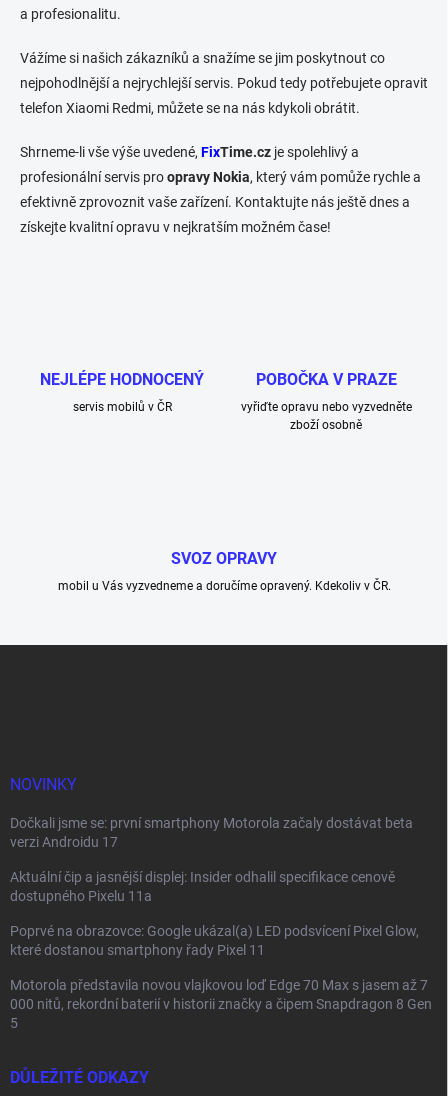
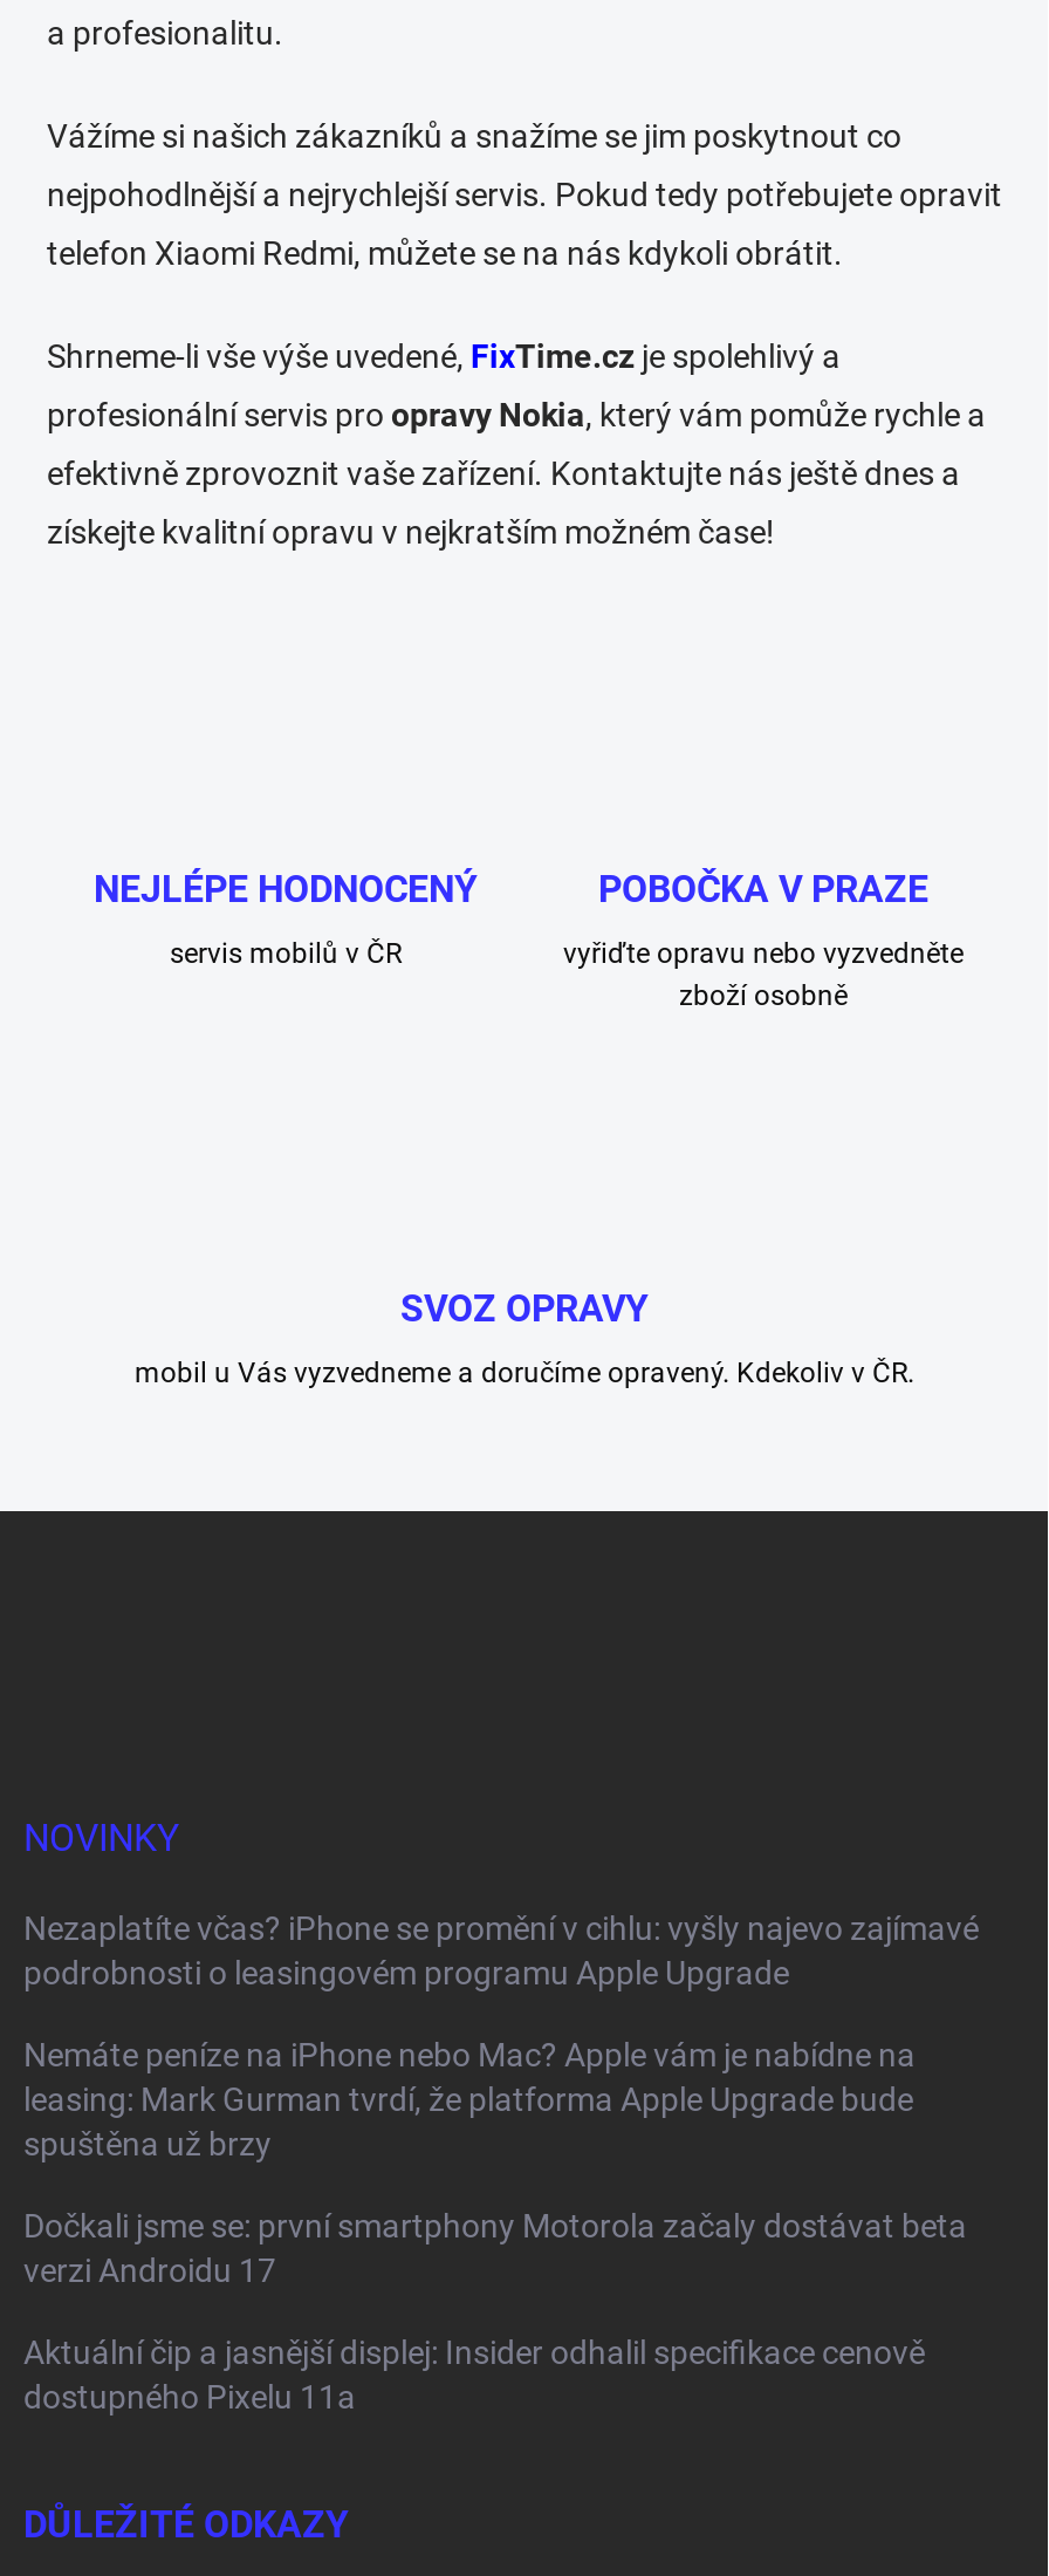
+ Nezaplatíte včas? iPhone se promění v cihlu: vyšly najevo zajímavé
+ podrobnosti o leasingovém programu Apple Upgrade
+ Nemáte peníze na iPhone nebo Mac? Apple vám je nabídne na
+ leasing: Mark Gurman tvrdí, že platforma Apple Upgrade bude
+ spuštěna už brzy

moved down: Dočkali jsme se: první smartphony Motorola začaly dostávat beta | verzi Androidu 17 | Aktuální čip a jasnější displej: Insider odhalil specifikace cenově | dostupného Pixelu 11a

- Poprvé na obrazovce: Google ukázal(a) LED podsvícení Pixel Glow,
- které dostanou smartphony řady Pixel 11
- Motorola představila novou vlajkovou loď Edge 70 Max s jasem až 7
- 000 nitů, rekordní baterií v historii značky a čipem Snapdragon 8 Gen
- 5
